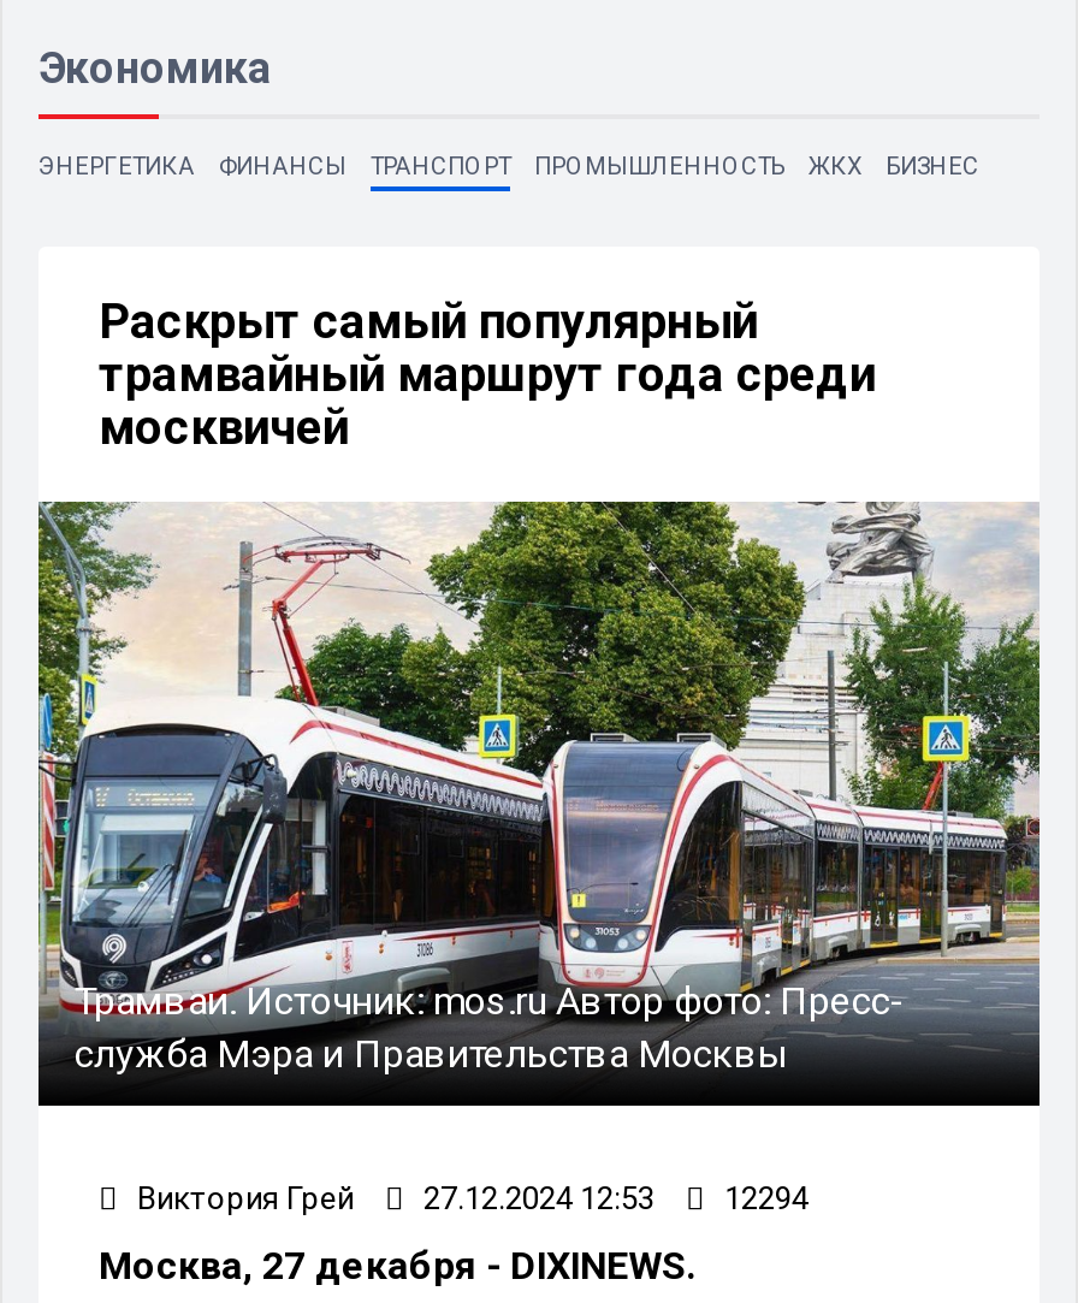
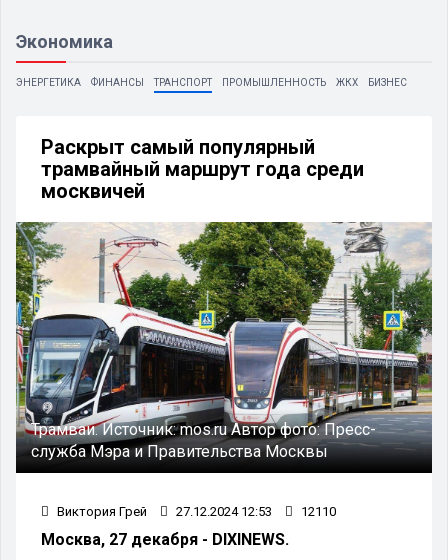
- Виктория Грей 27.12.2024 12:53 12294
+ Виктория Грей 27.12.2024 12:53 12110
